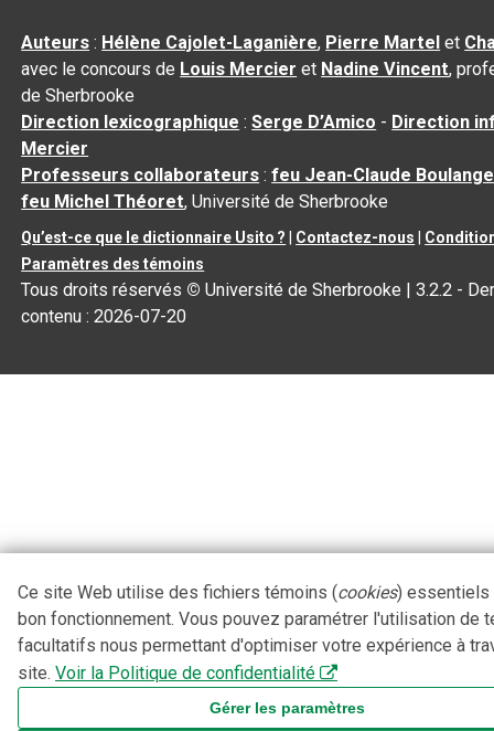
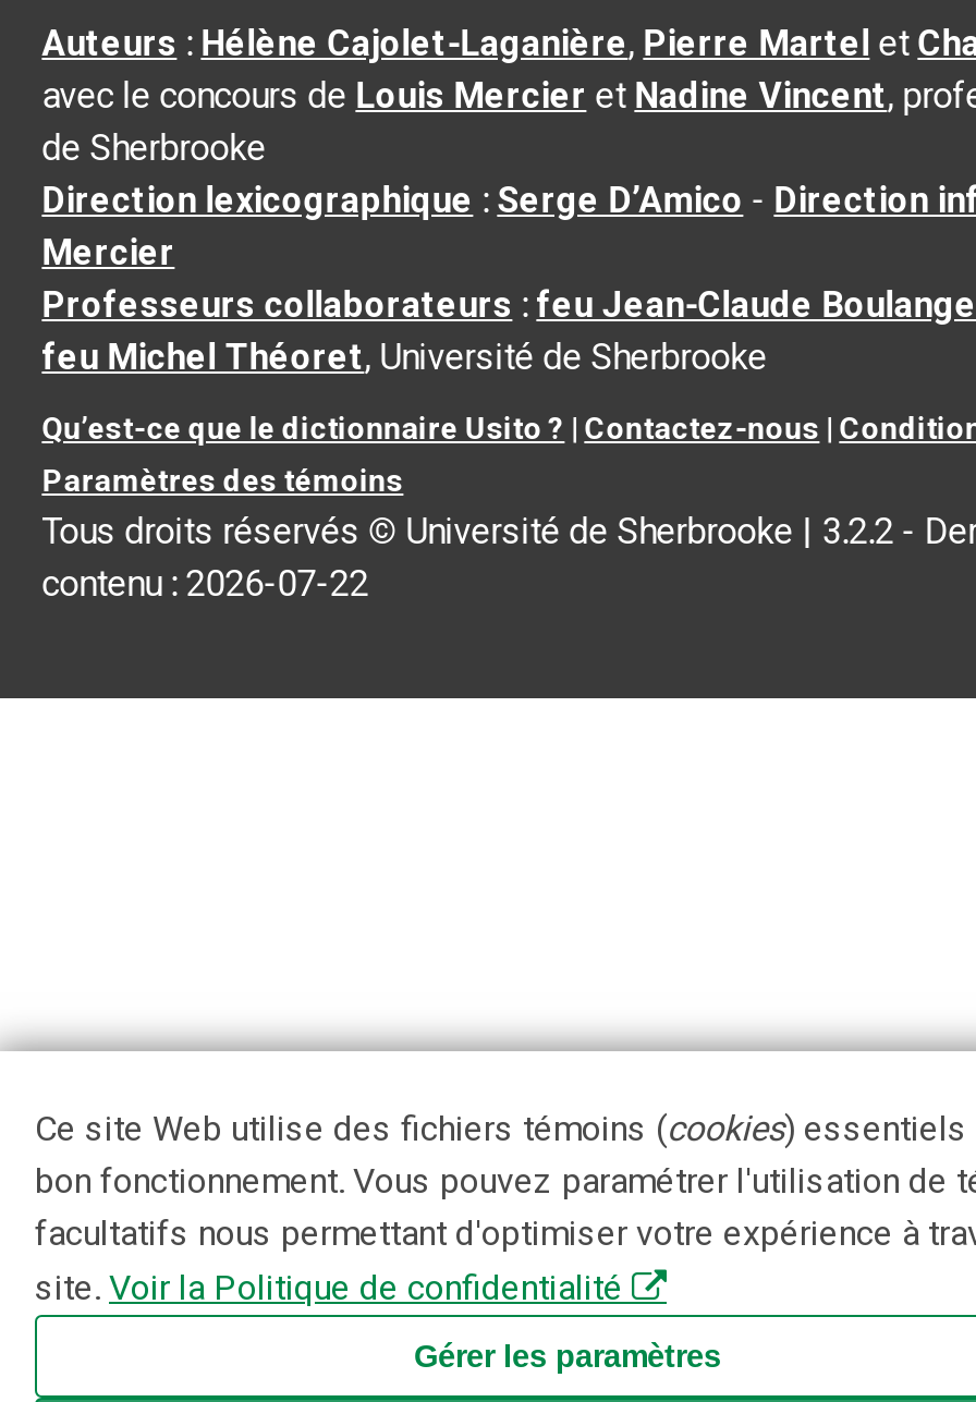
- contenu : 2026-07-20
+ contenu : 2026-07-22
